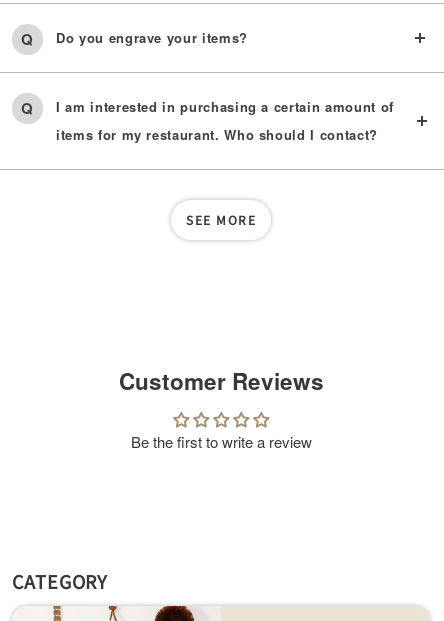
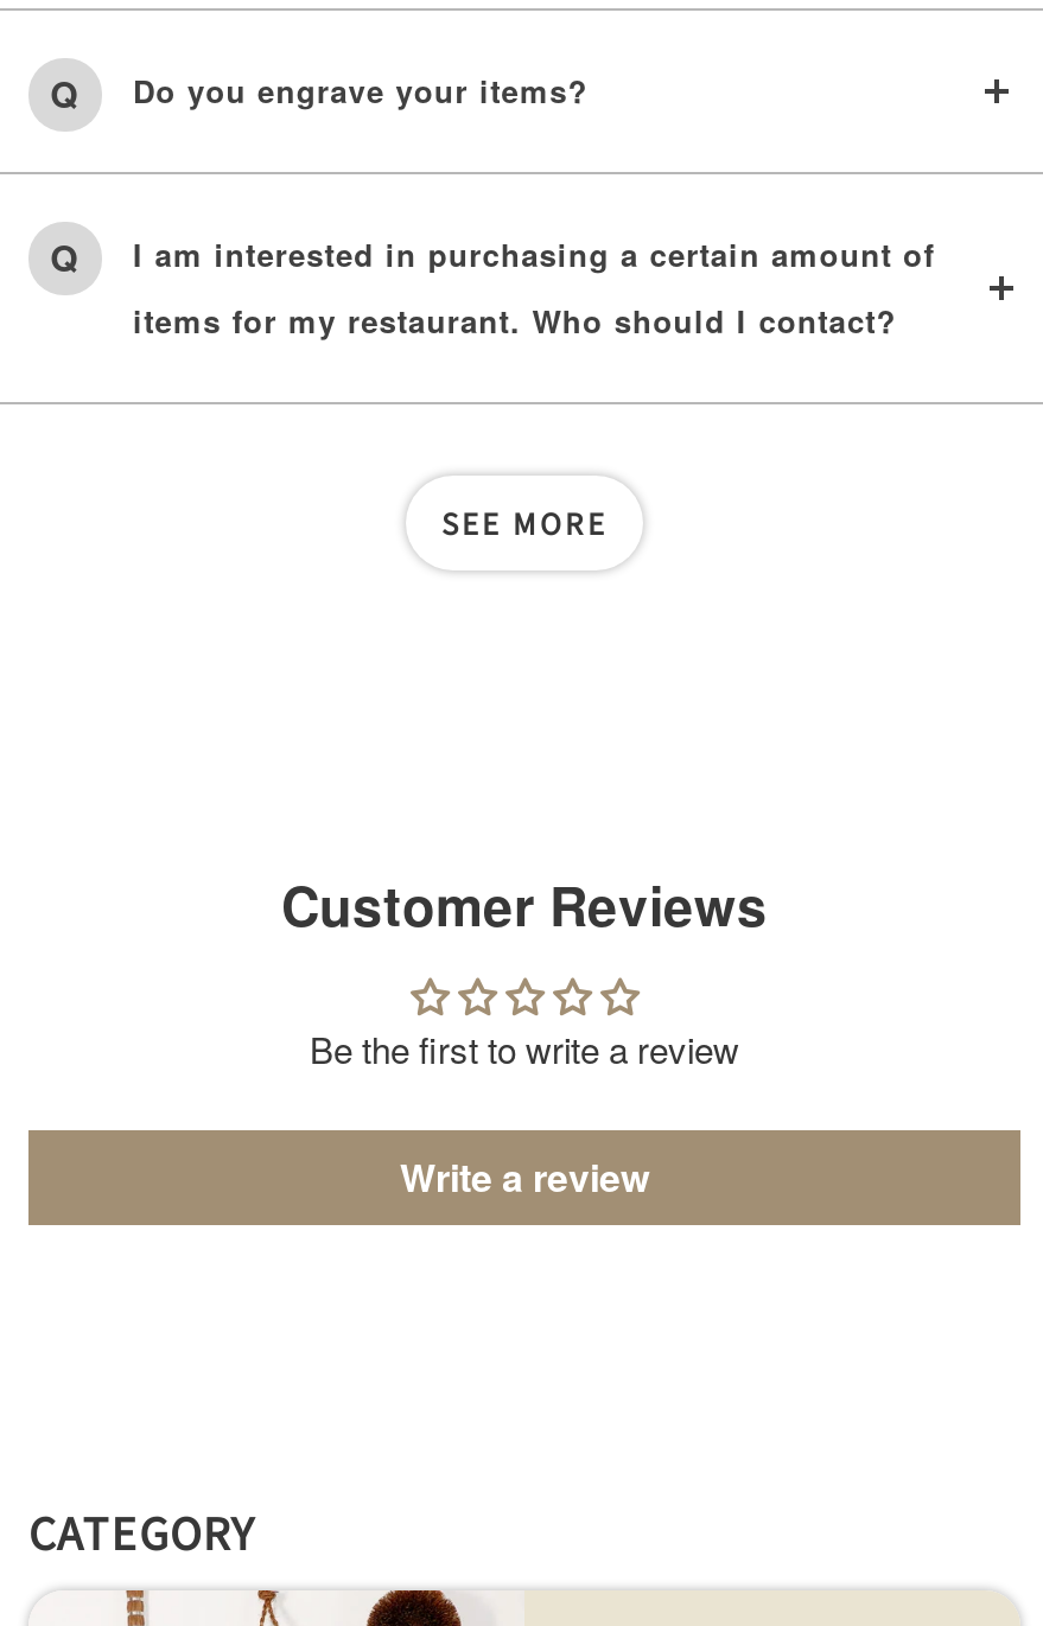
+ Write a review
